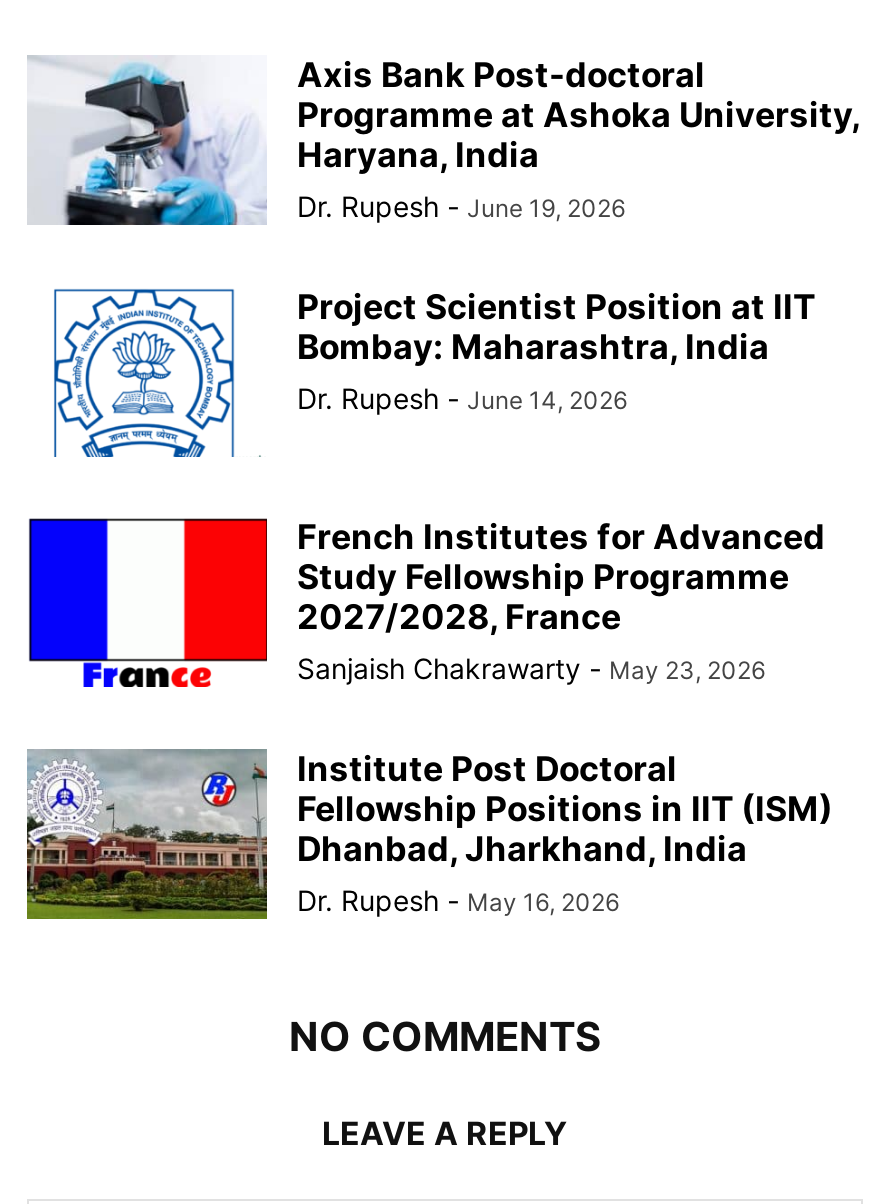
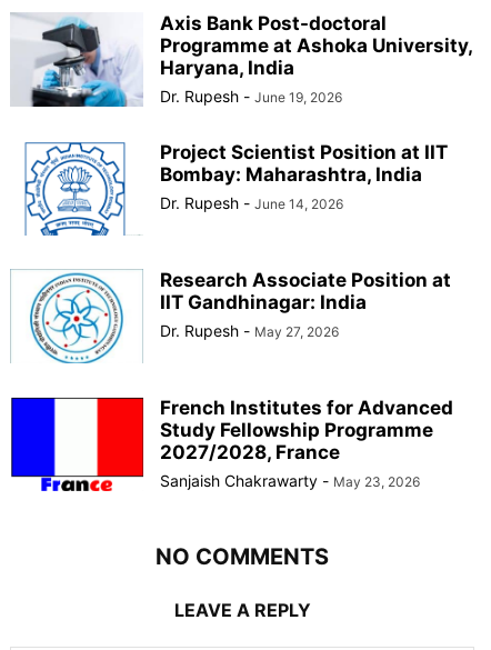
+ [image]
+ Research Associate Position at
+ IIT Gandhinagar: India
+ Dr. Rupesh - May 27, 2026

moved down: French Institutes for Advanced | Study Fellowship Programme | 2027/2028, France | Sanjaish Chakrawarty - May 23, 2026

- [image]
- Institute Post Doctoral
- Fellowship Positions in IIT (ISM)
- Dhanbad, Jharkhand, India
- Dr. Rupesh - May 16, 2026
